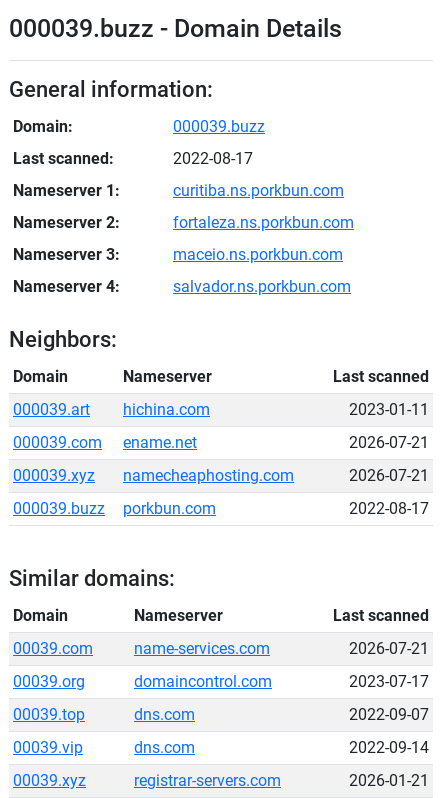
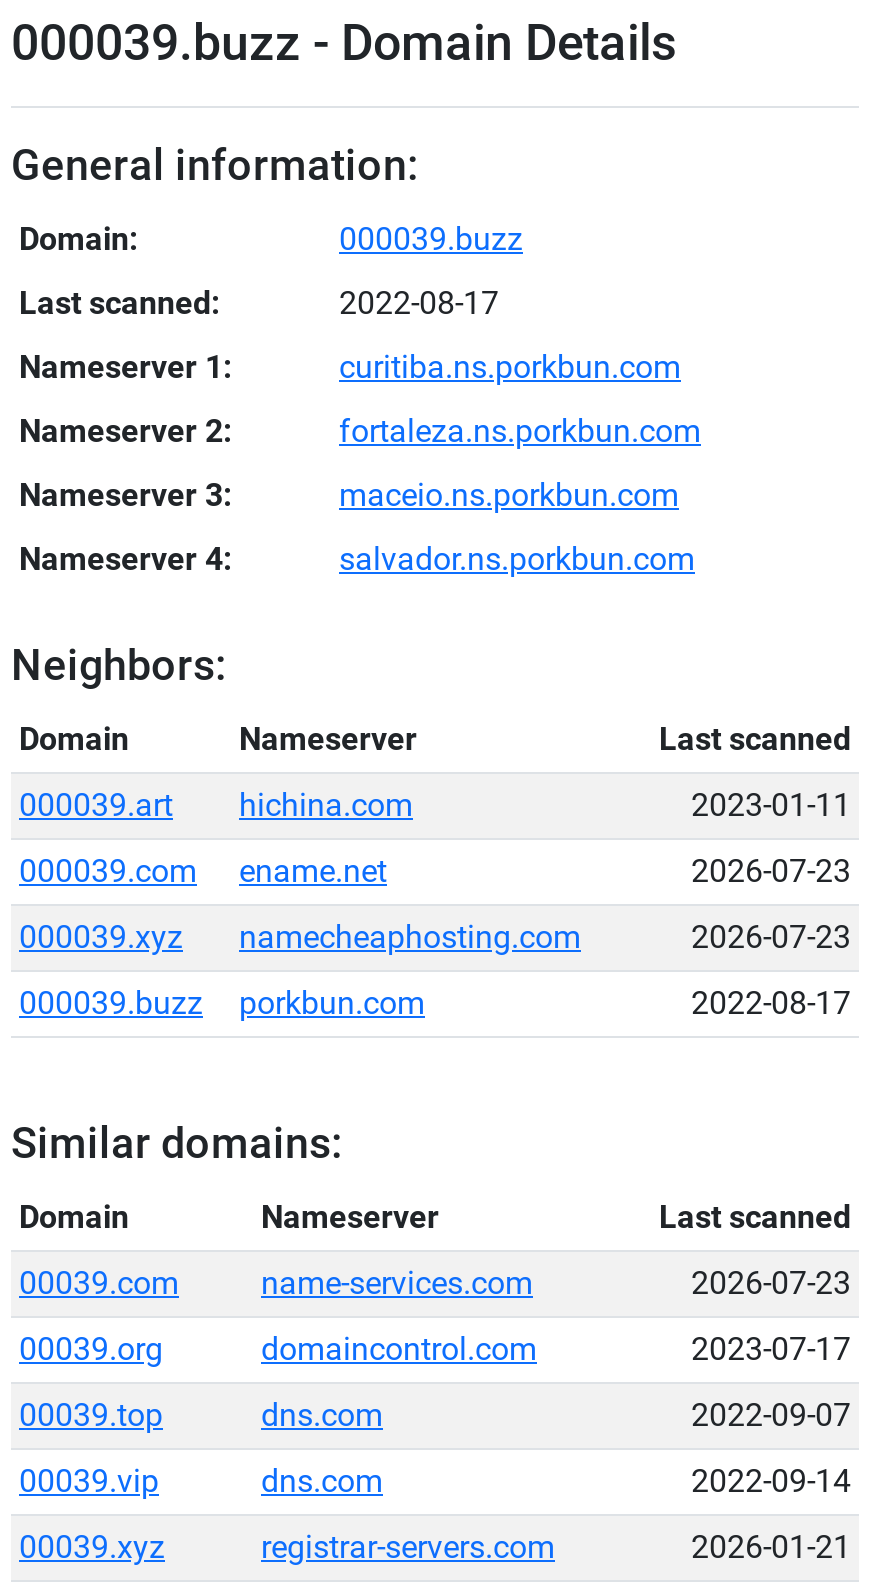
- 2026-07-21
+ 2026-07-23

- 2026-07-21
+ 2026-07-23

- 2026-07-21
+ 2026-07-23
